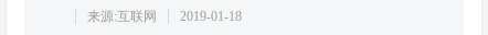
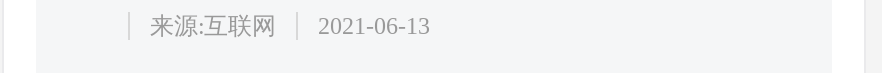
- 来源:互联网 2019-01-18
+ 来源:互联网 2021-06-13
